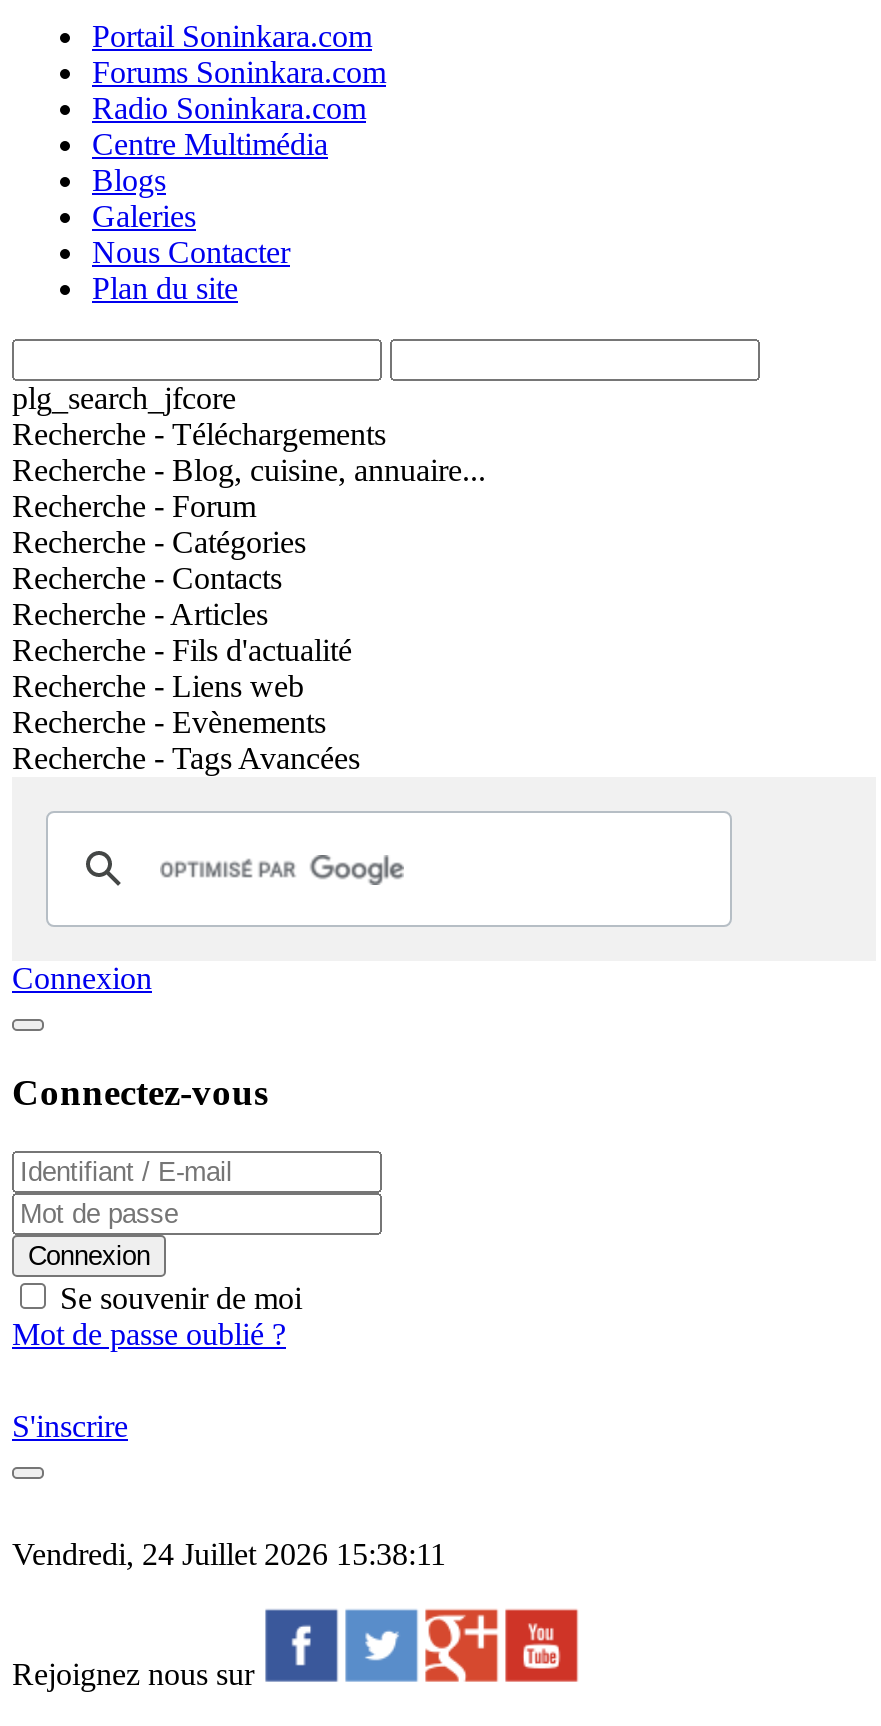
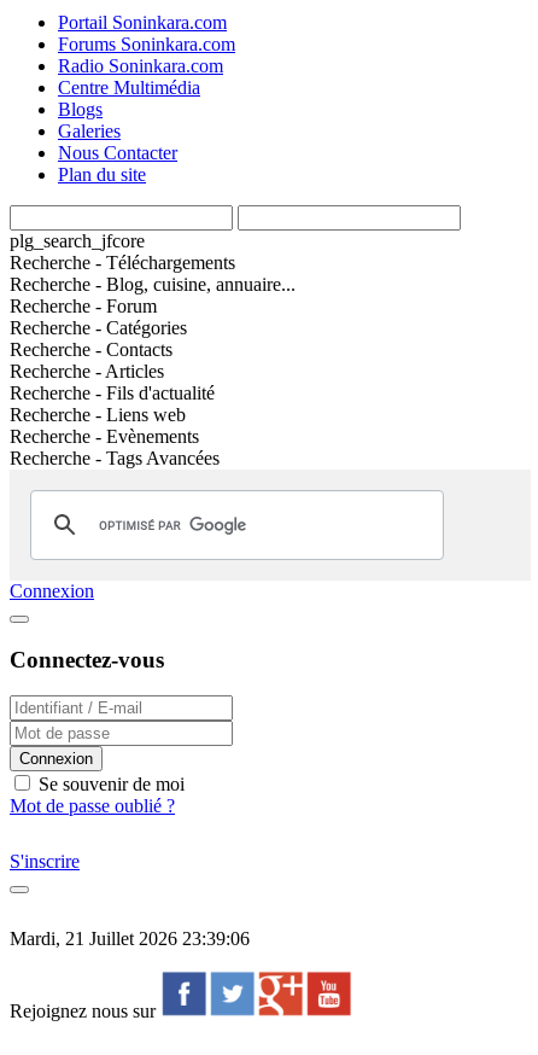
- Vendredi, 24 Juillet 2026 15:38:11
+ Mardi, 21 Juillet 2026 23:39:06
